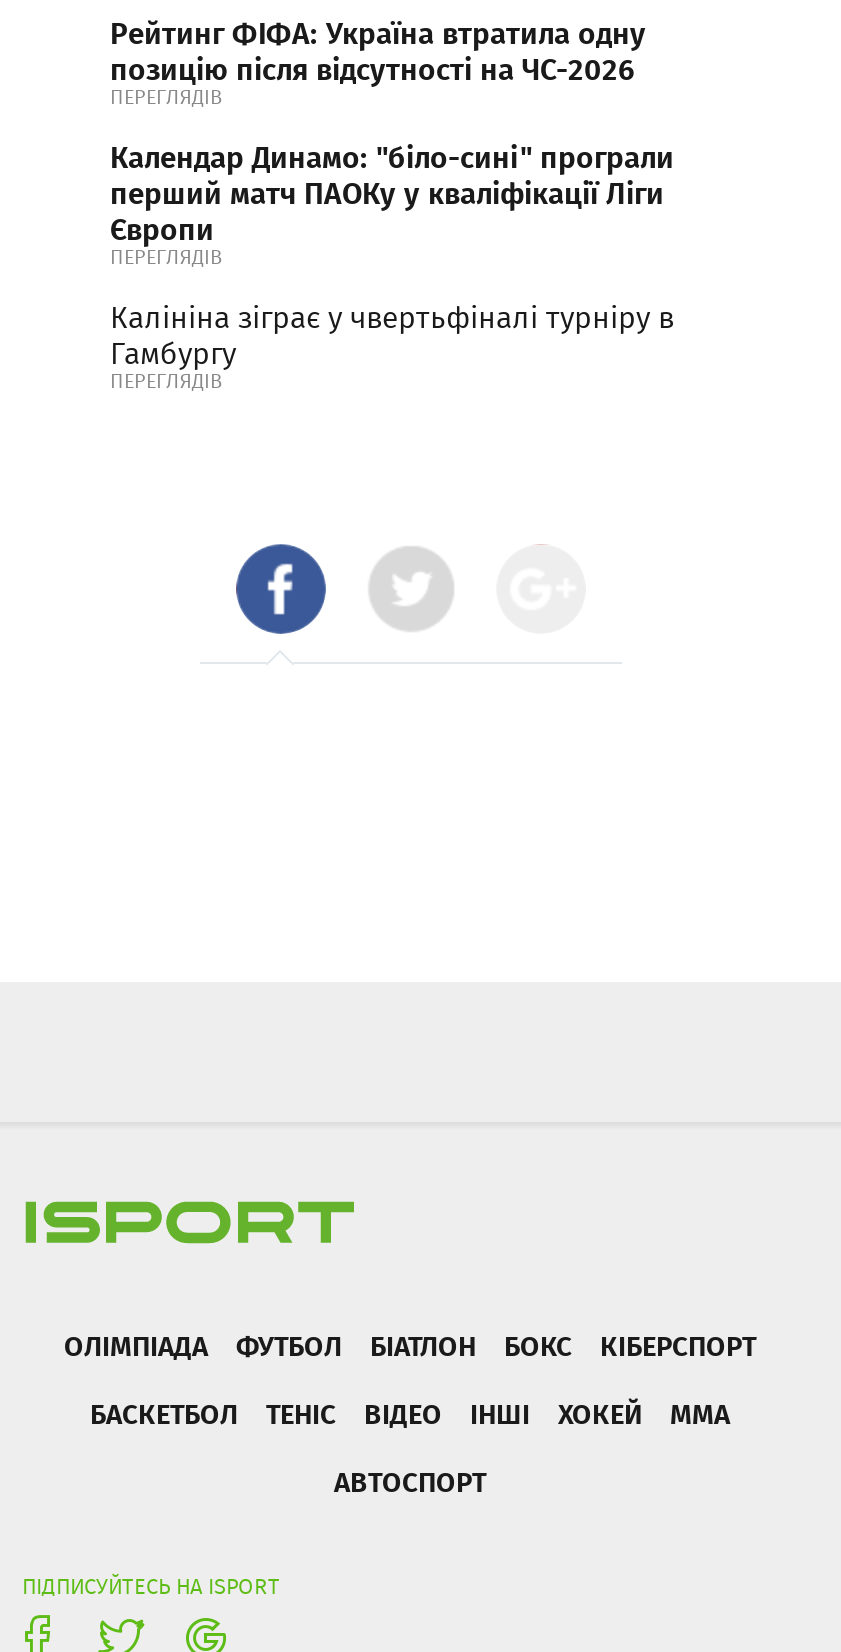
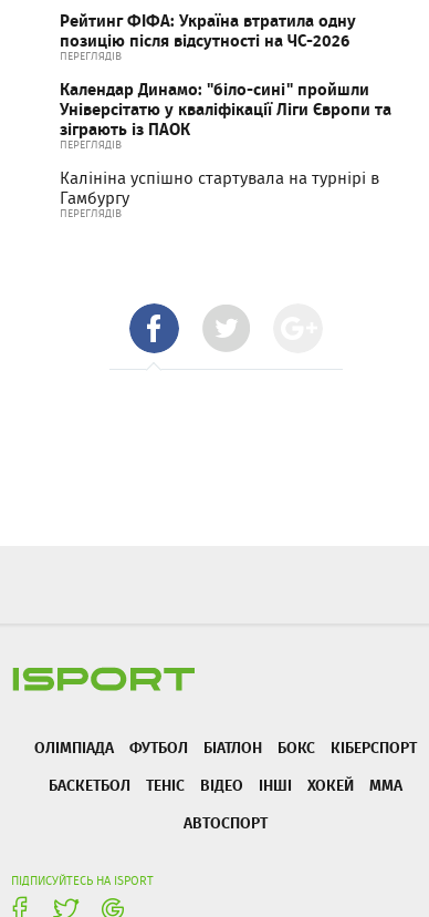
- Календар Динамо: "біло-сині" програли
- перший матч ПАОКу у кваліфікації Ліги
- Європи
+ Календар Динамо: "біло-сині" пройшли
+ Універсітатю у кваліфікації Ліги Європи та
+ зіграють із ПАОК

- Калініна зіграє у чвертьфіналі турніру в
+ Калініна успішно стартувала на турнірі в
